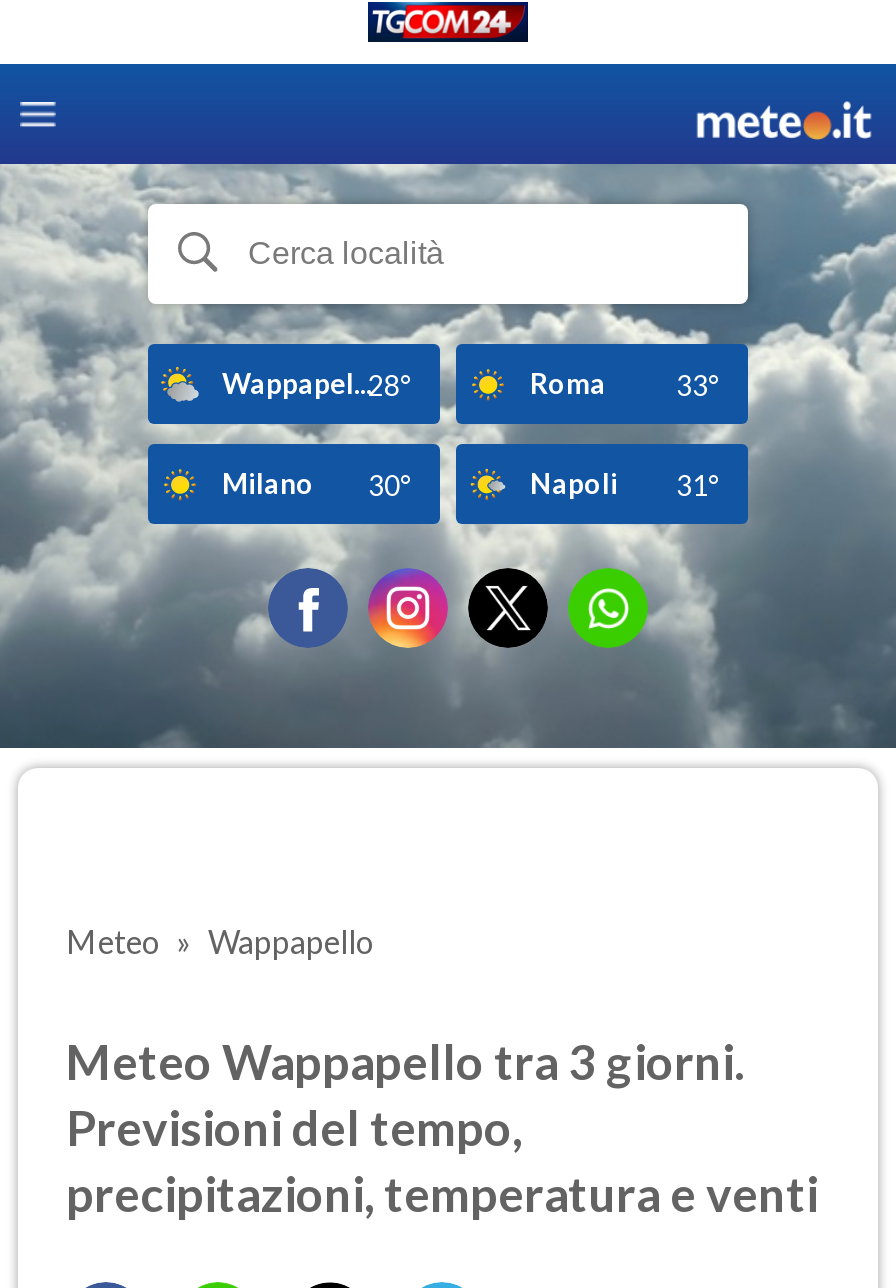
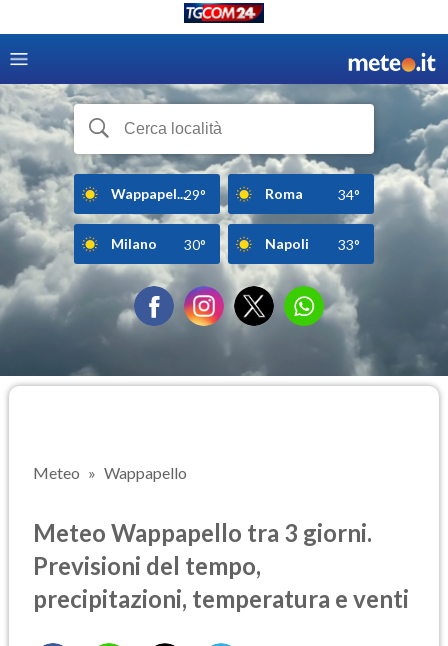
- Wappapel...28°
+ Wappapel...29°

- 33°
+ 34°

- Napoli 31°
+ Napoli 33°
